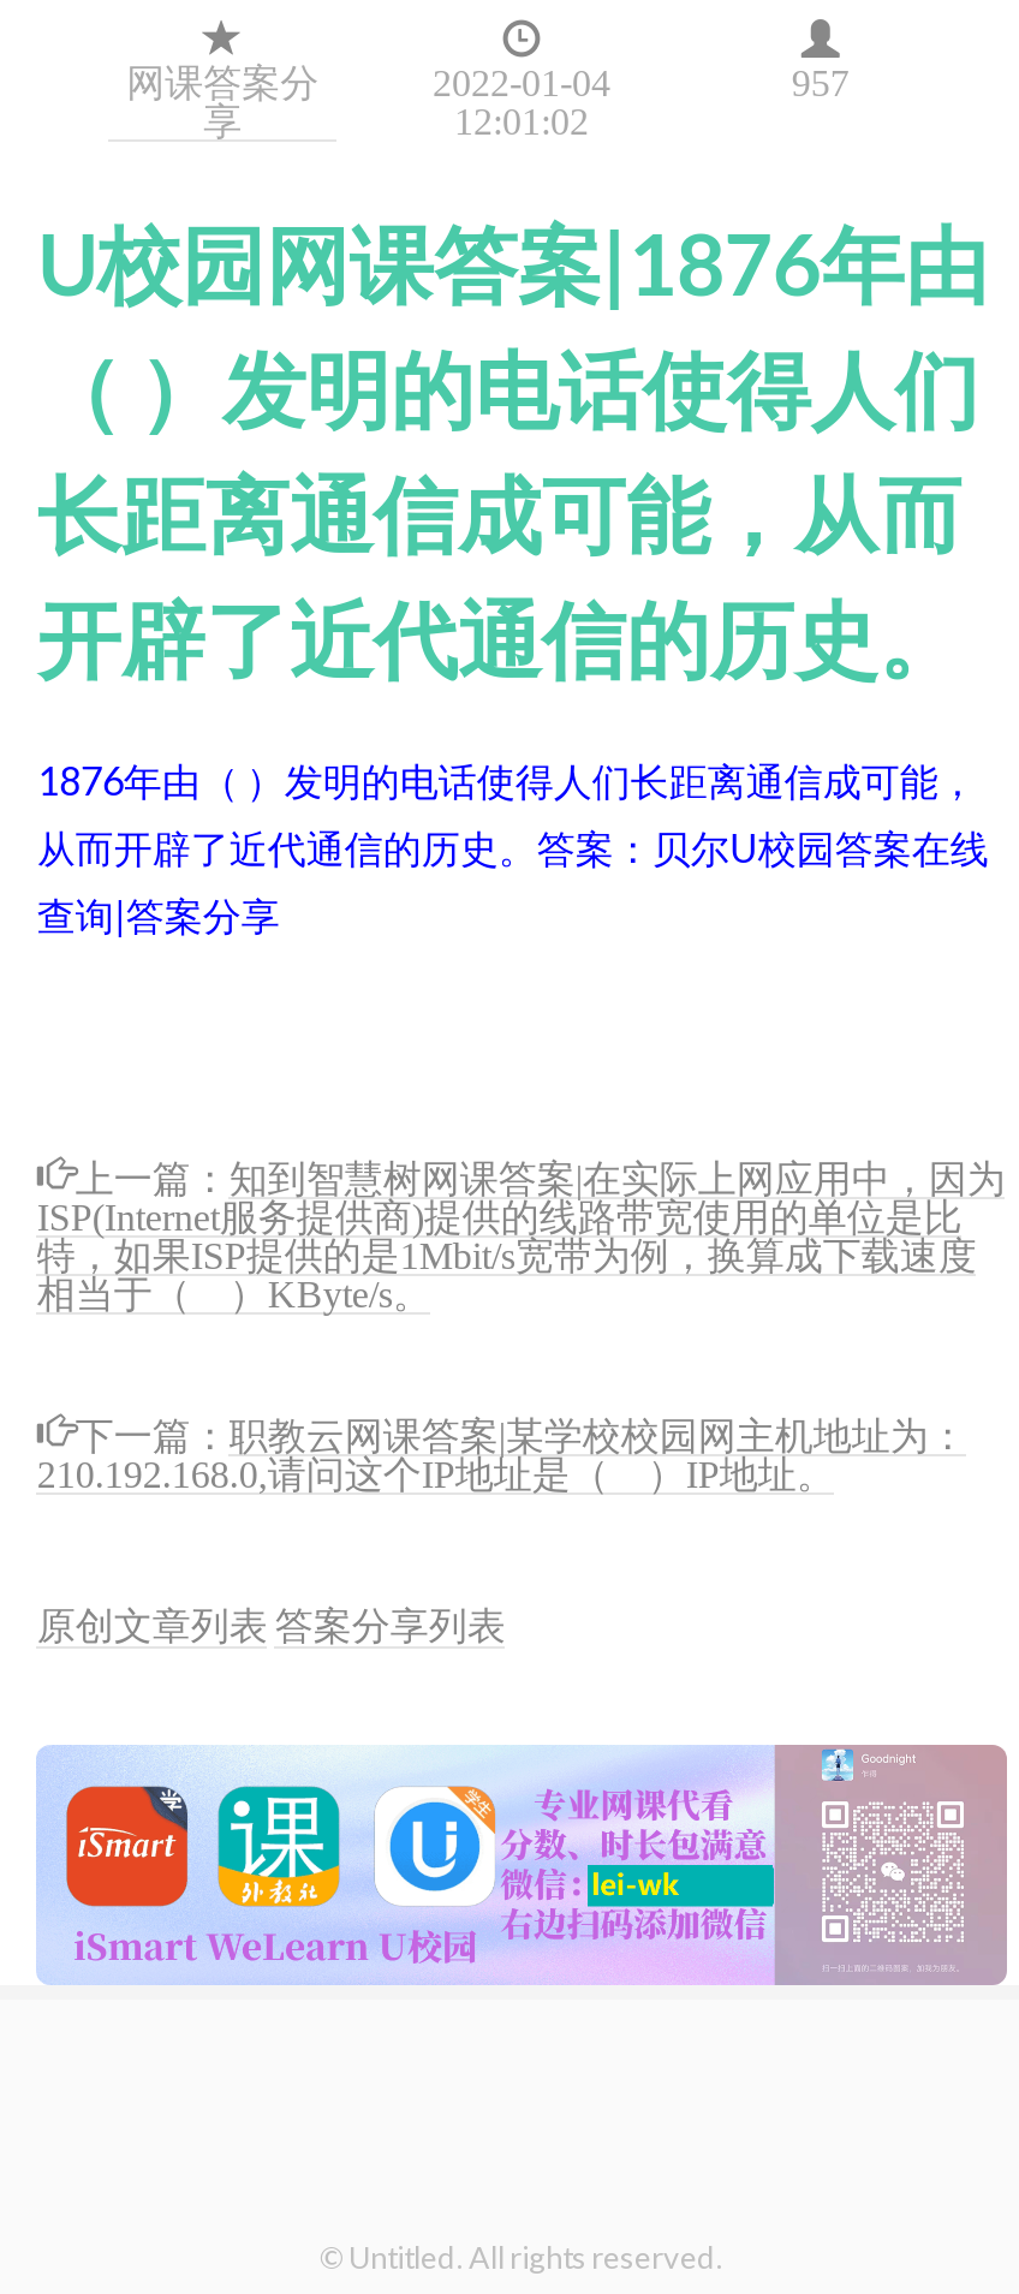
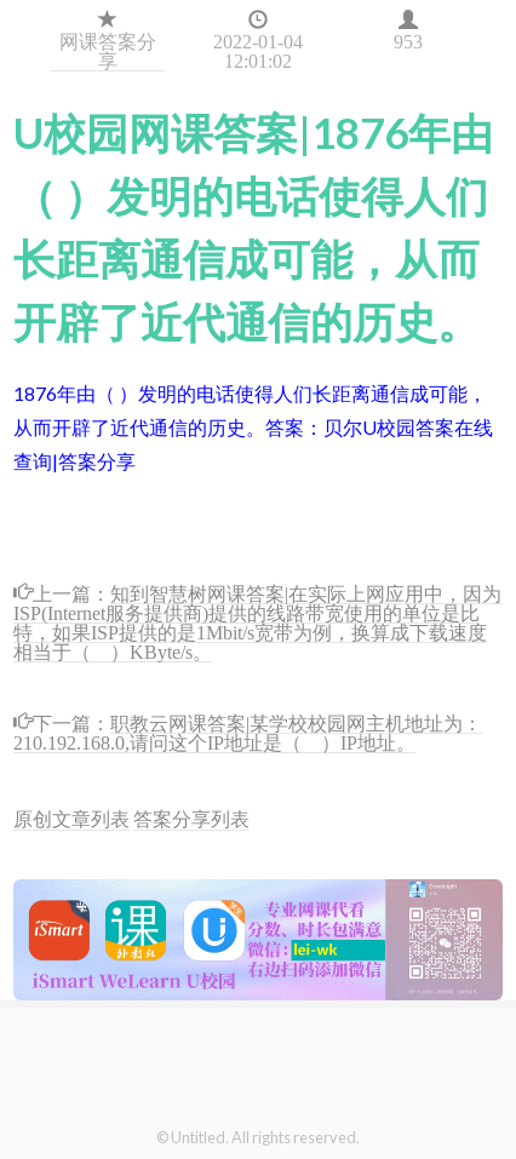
- 957
+ 953
